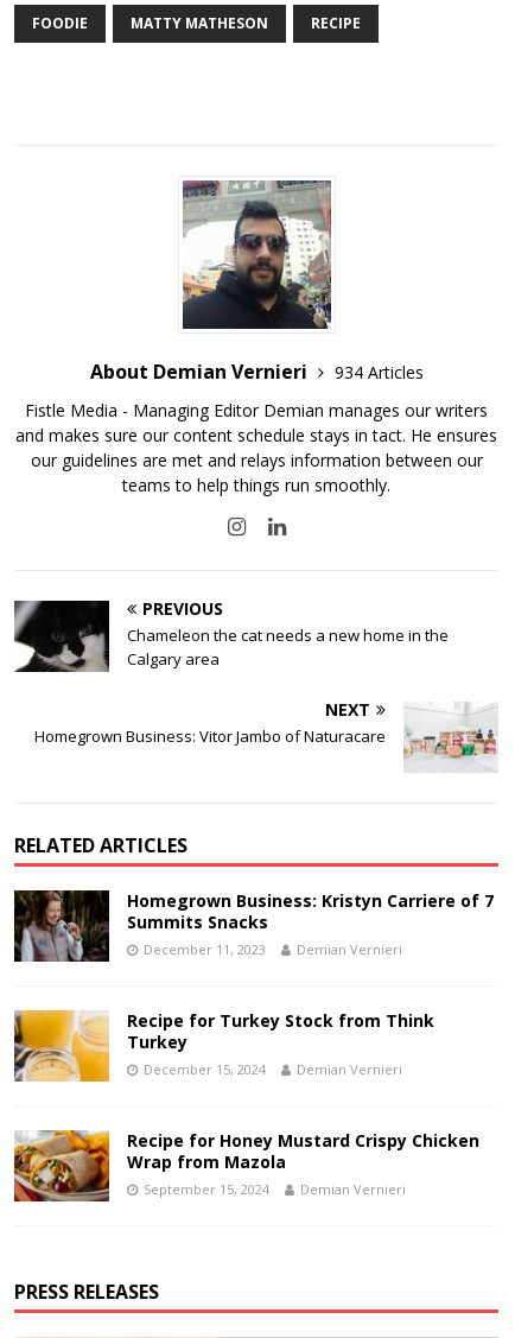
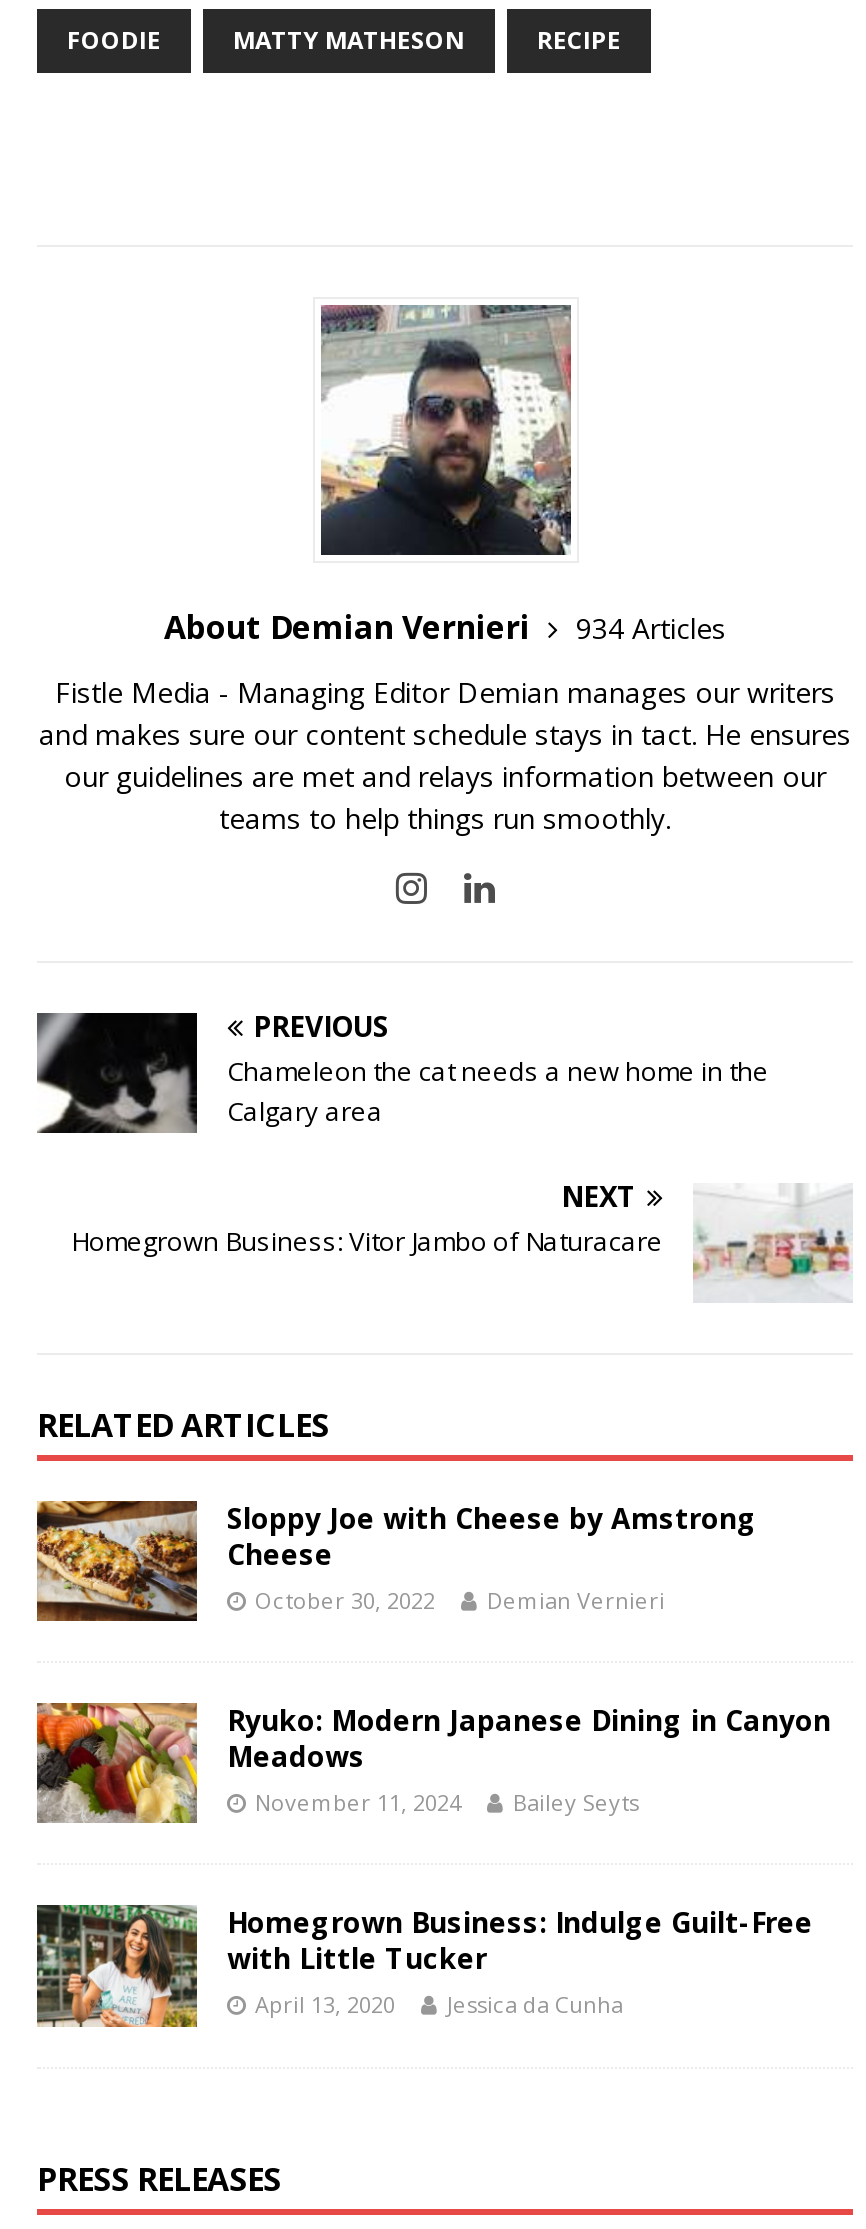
- [image]
- Homegrown Business: Kristyn Carriere of 7
- Summits Snacks
- December 11, 2023
+ [image]
+ Sloppy Joe with Cheese by Amstrong
+ Cheese
+ October 30, 2022

- [image]
- Recipe for Turkey Stock from Think
- Turkey
- December 15, 2024
- Demian Vernieri
+ [image]
+ Ryuko: Modern Japanese Dining in Canyon
+ Meadows
+ November 11, 2024
+ Bailey Seyts

- [image]
- Recipe for Honey Mustard Crispy Chicken
- Wrap from Mazola
- September 15, 2024
- Demian Vernieri
+ [image]
+ Homegrown Business: Indulge Guilt-Free
+ with Little Tucker
+ April 13, 2020
+ Jessica da Cunha
